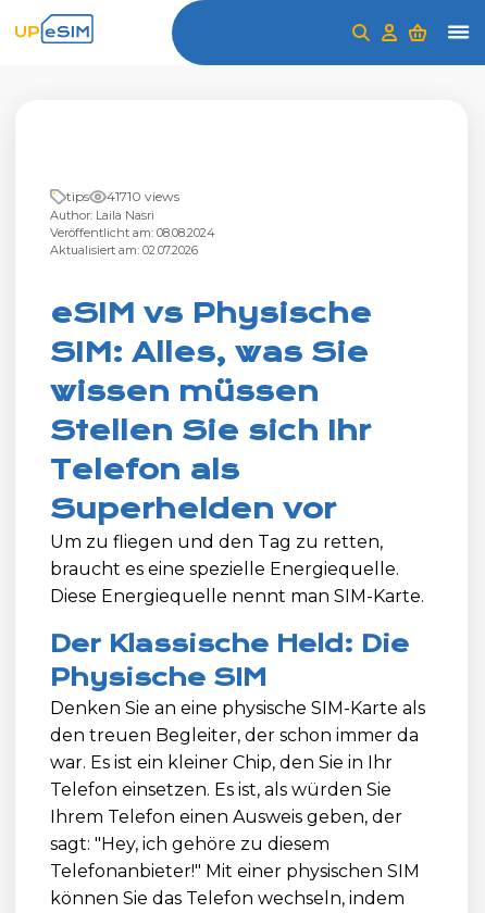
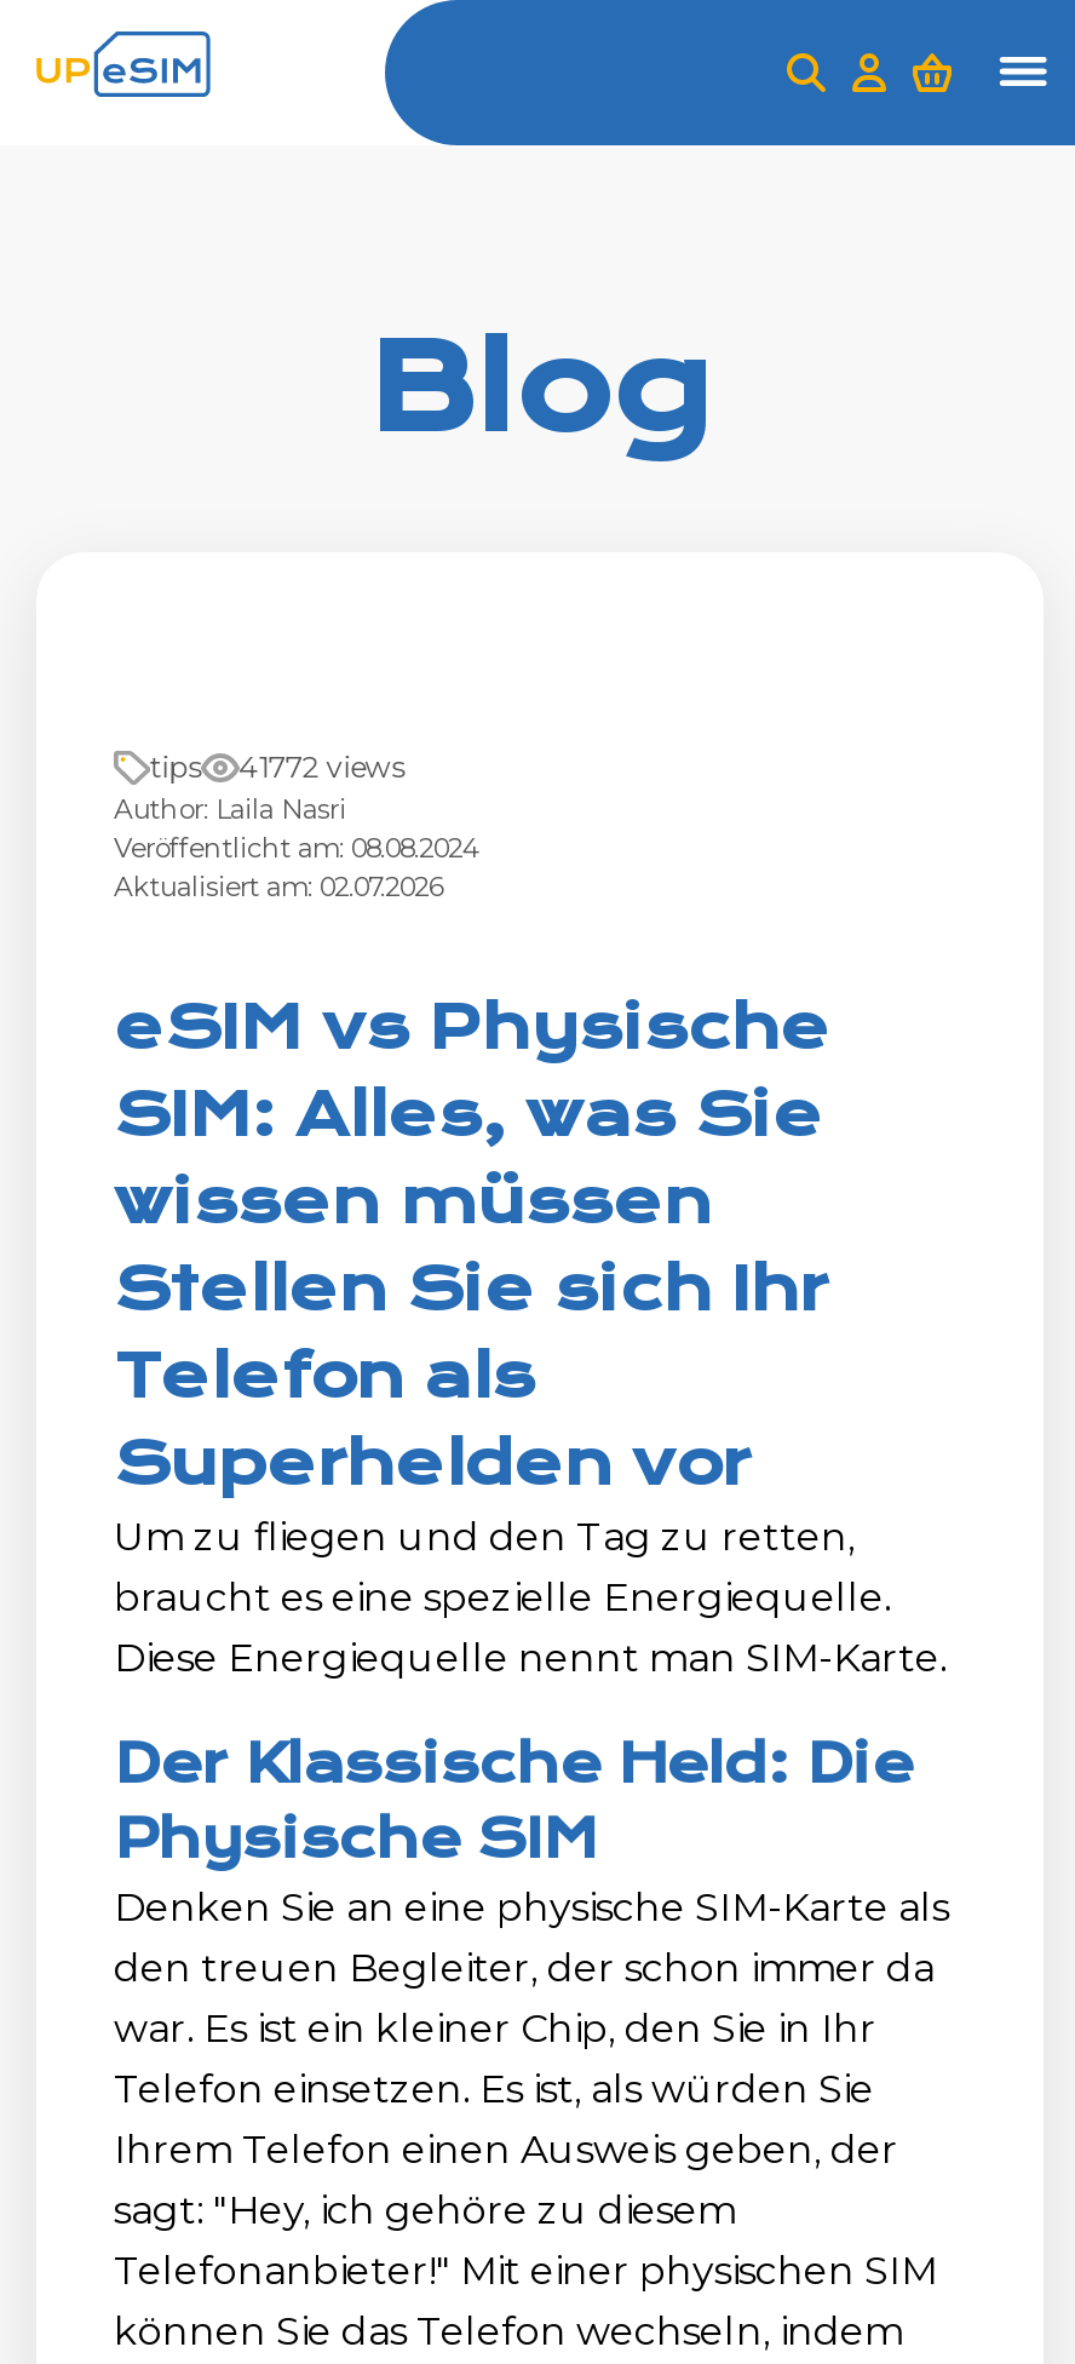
+ Blog

- tips 41710 views
+ tips 41772 views
